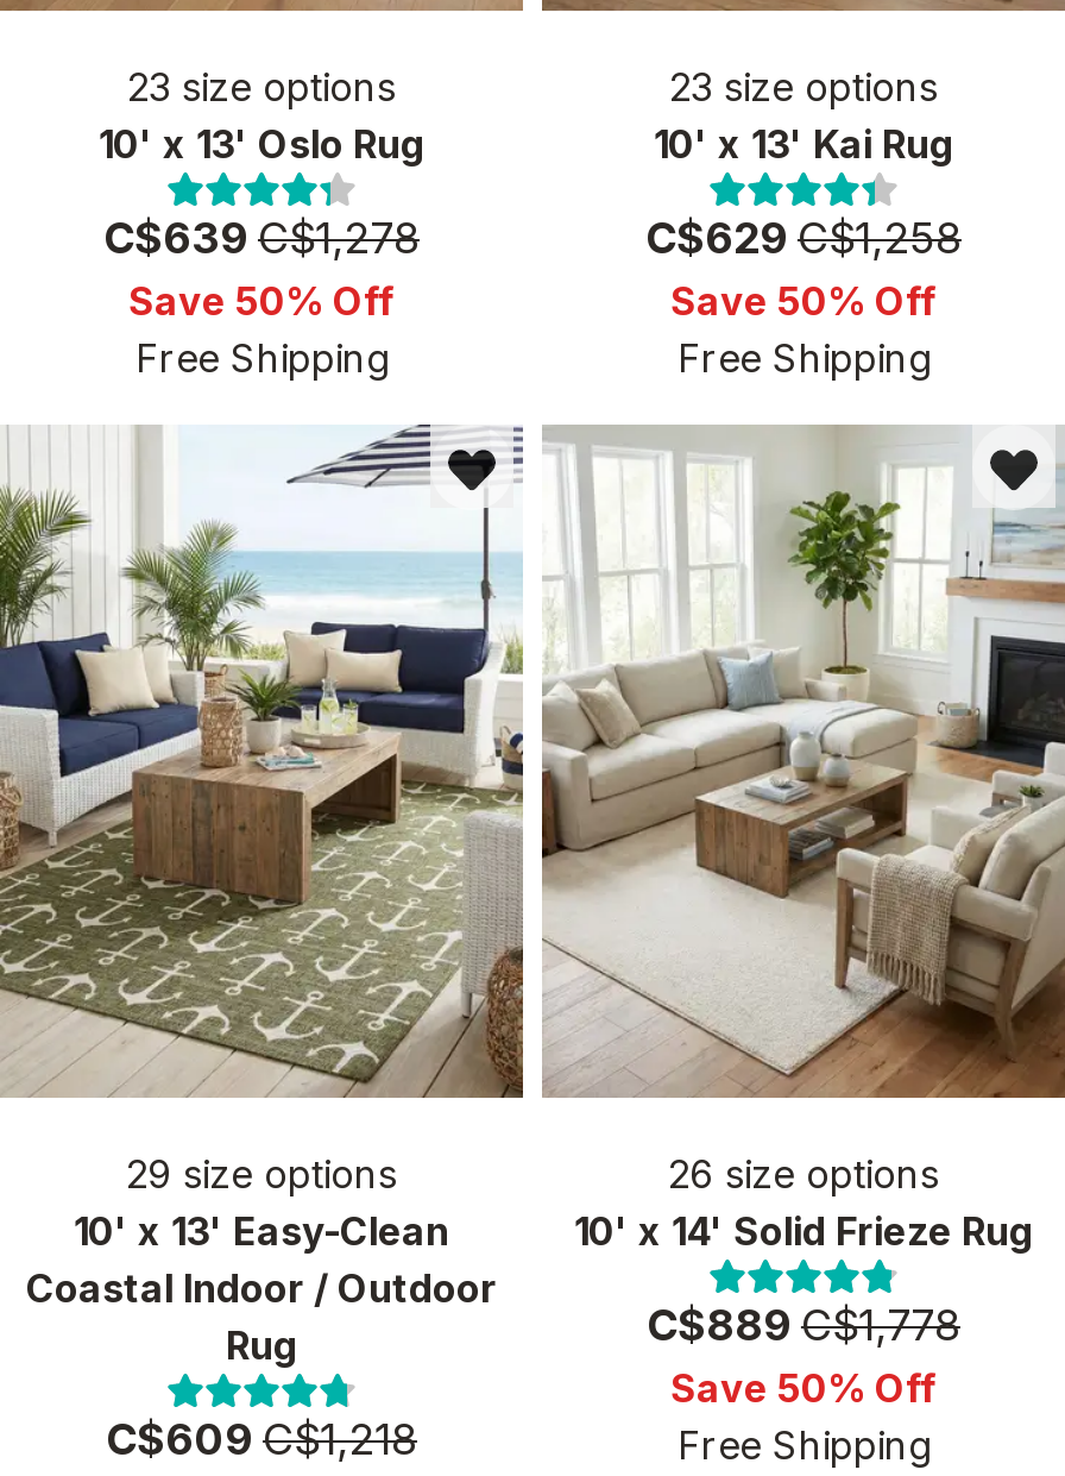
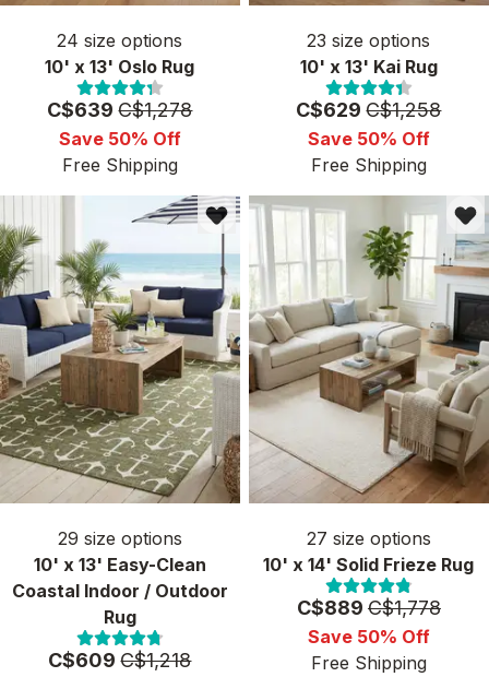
- 23 size options
+ 24 size options

- 26 size options
+ 27 size options
